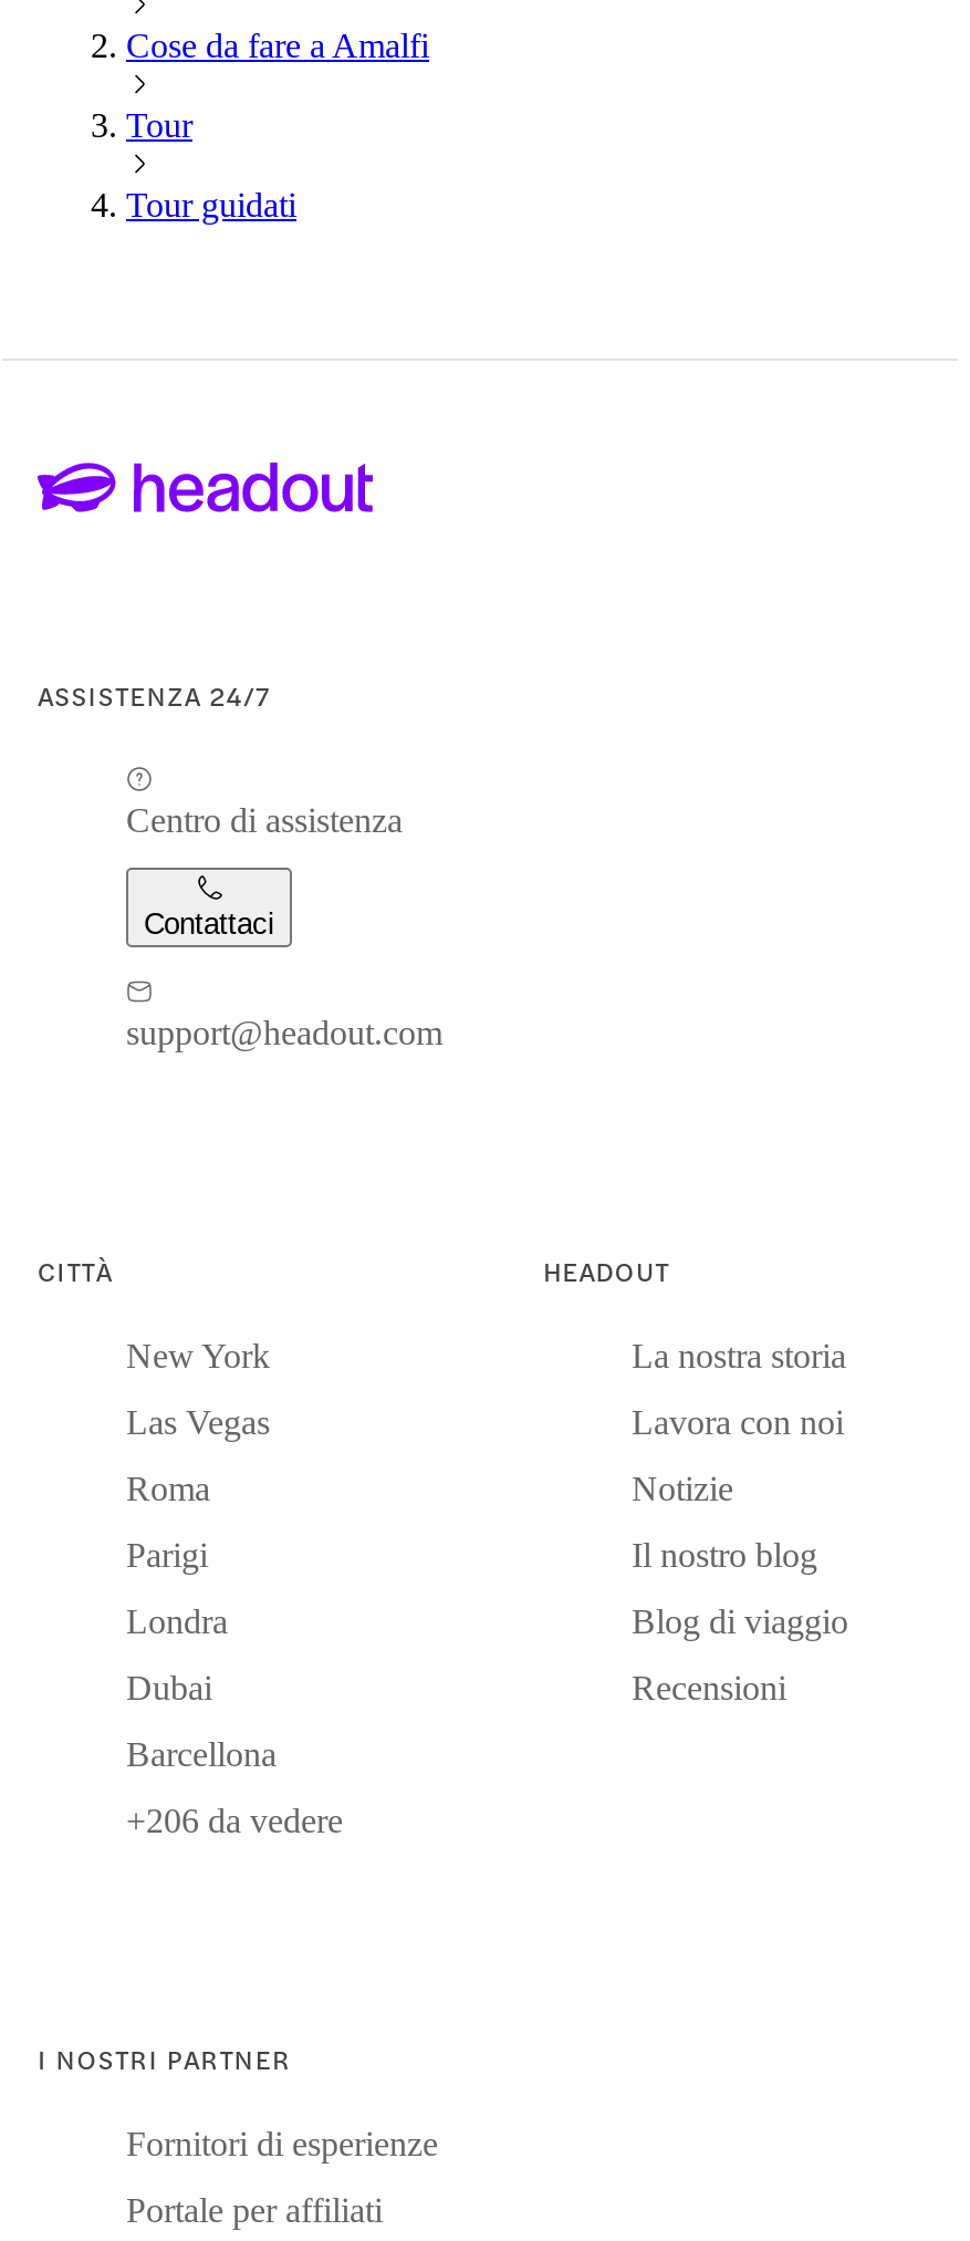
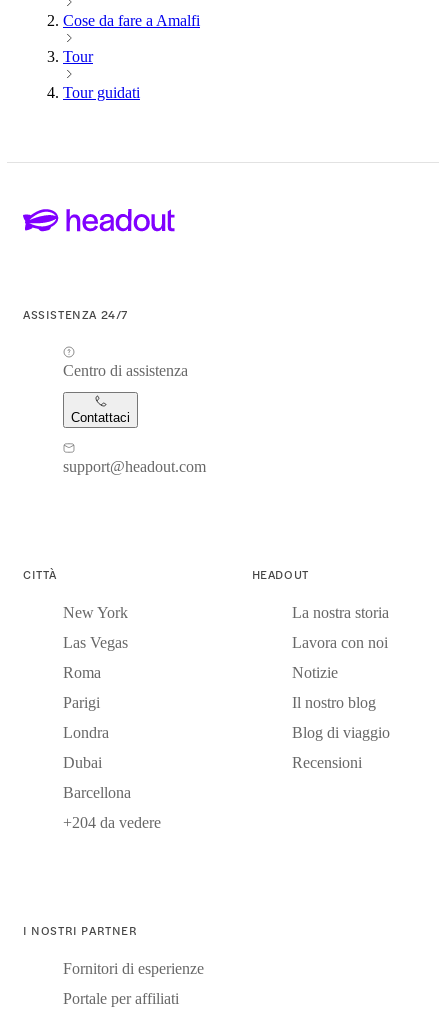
- +206 da vedere
+ +204 da vedere
